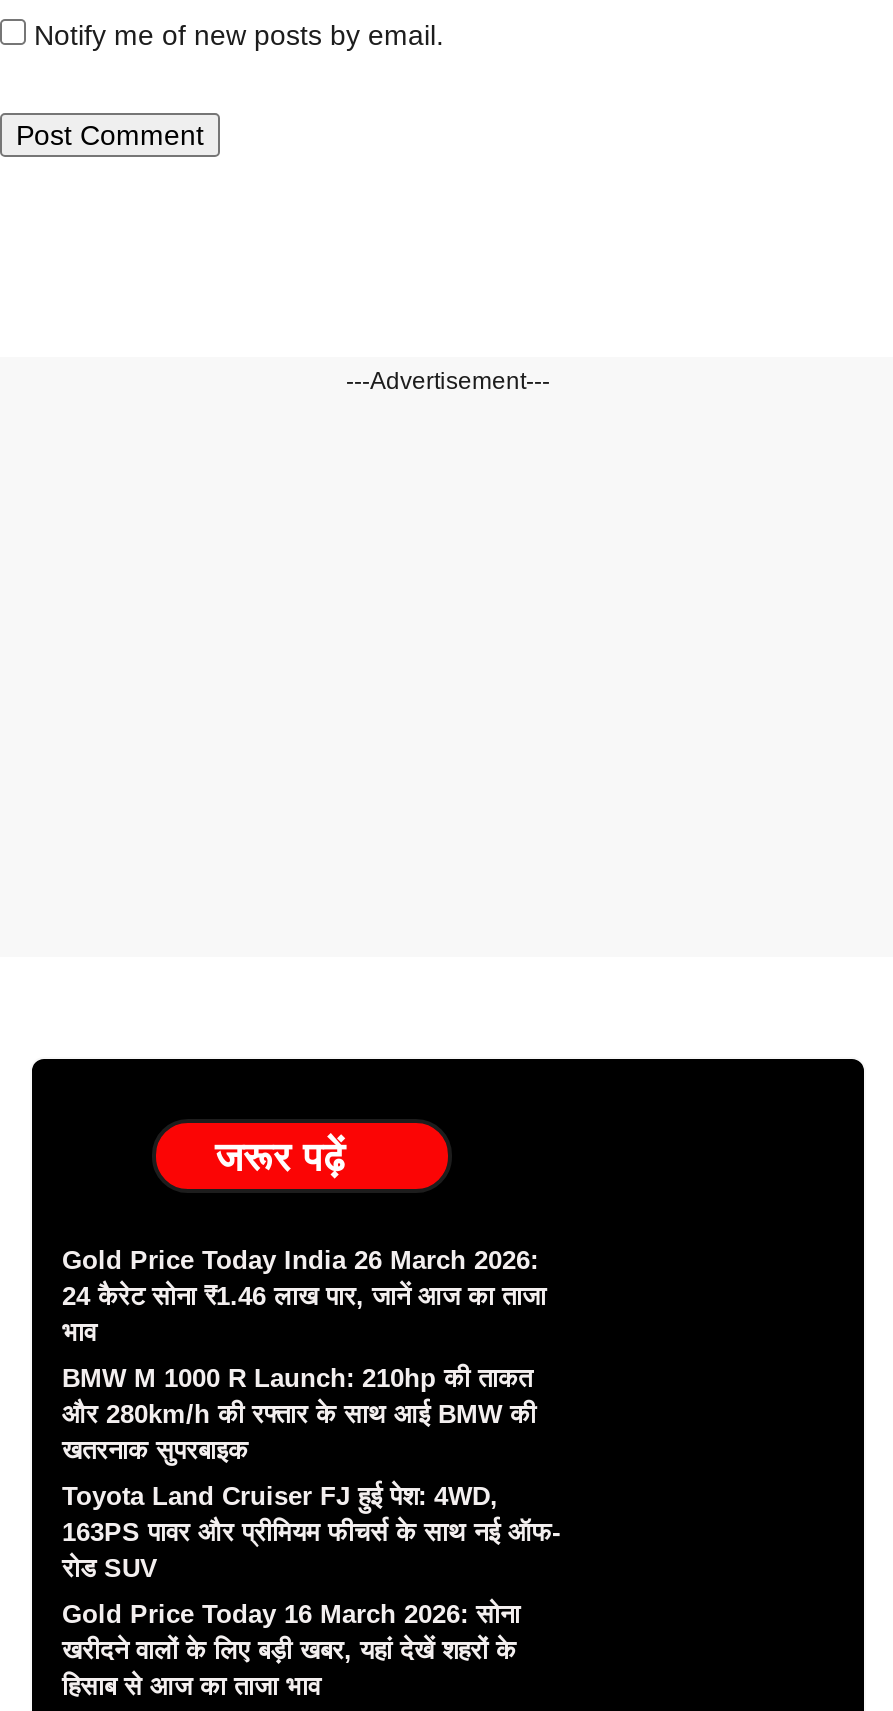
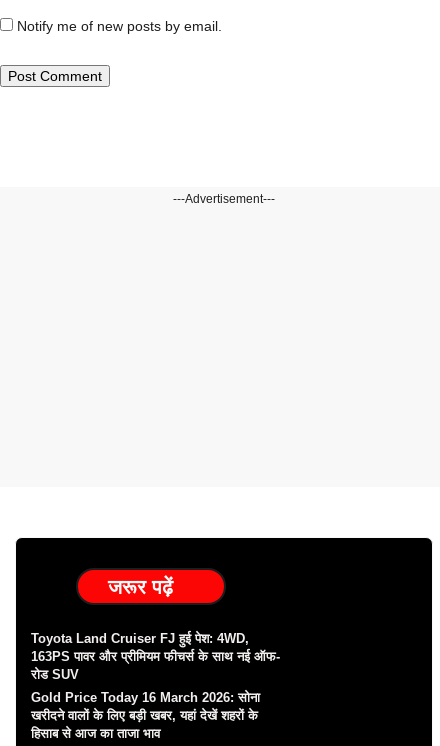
- Gold Price Today India 26 March 2026:
- 24 कैरेट सोना ₹1.46 लाख पार, जानें आज का ताजा
- भाव
- BMW M 1000 R Launch: 210hp की ताकत
- और 280km/h की रफ्तार के साथ आई BMW की
- खतरनाक सुपरबाइक
